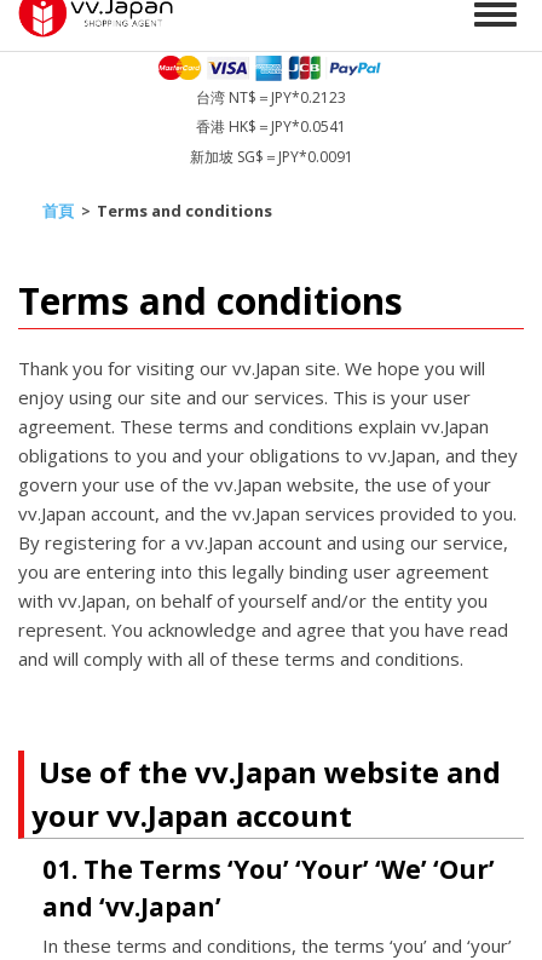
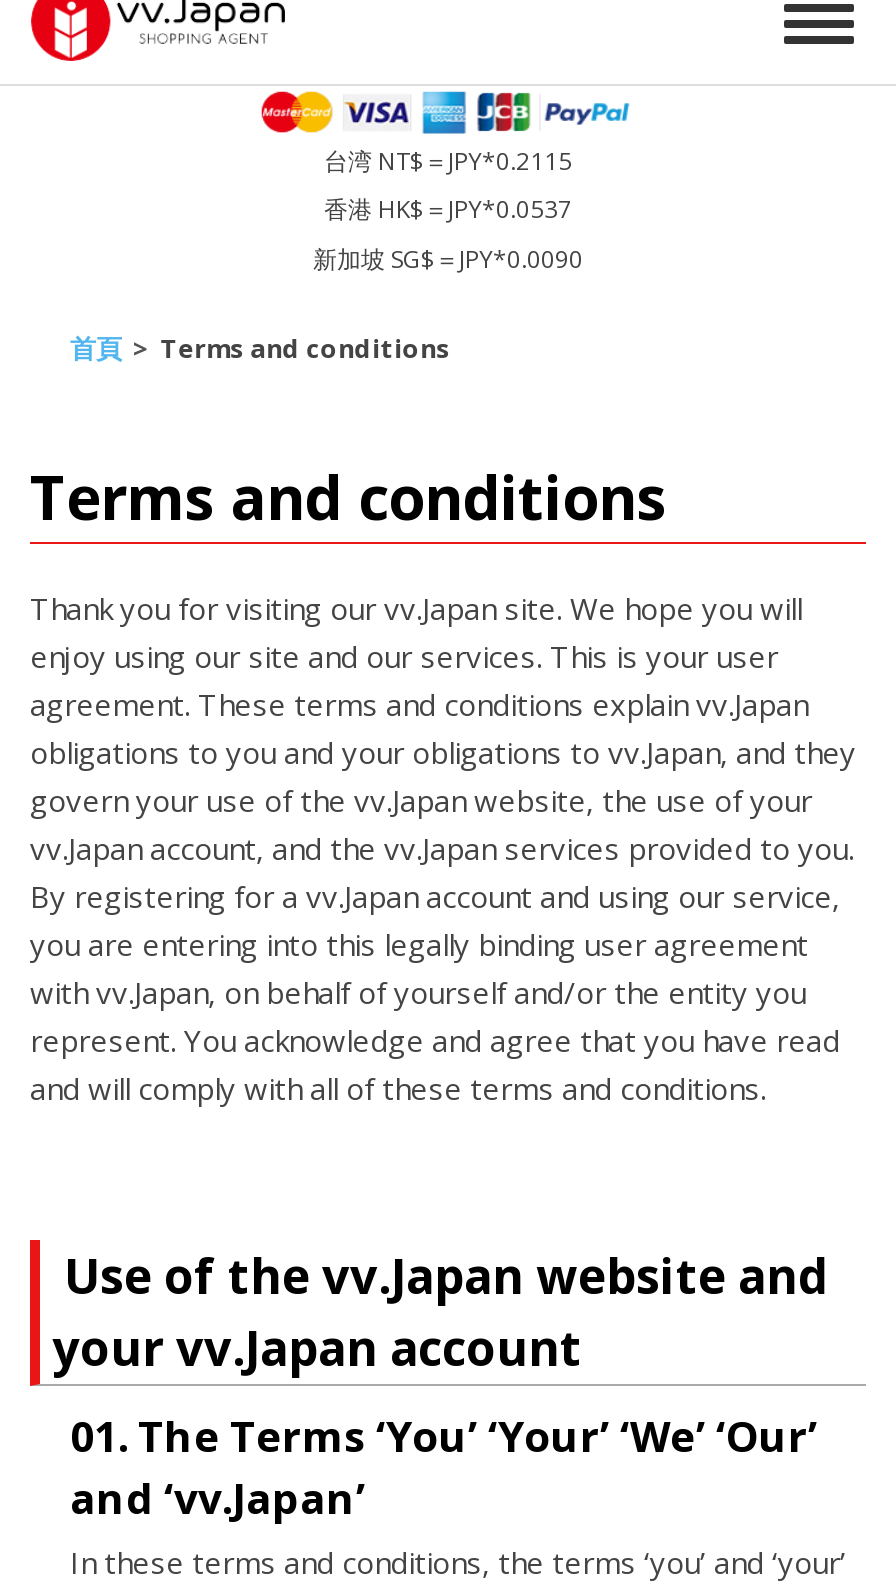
- 台湾 NT$＝JPY*0.2123
+ 台湾 NT$＝JPY*0.2115

- 香港 HK$＝JPY*0.0541
+ 香港 HK$＝JPY*0.0537

- 新加坡 SG$＝JPY*0.0091
+ 新加坡 SG$＝JPY*0.0090
